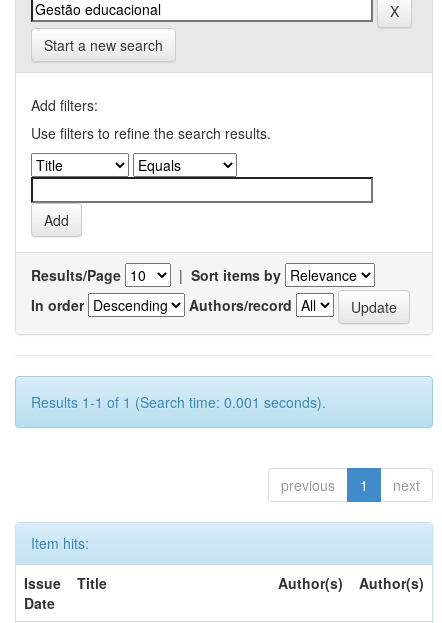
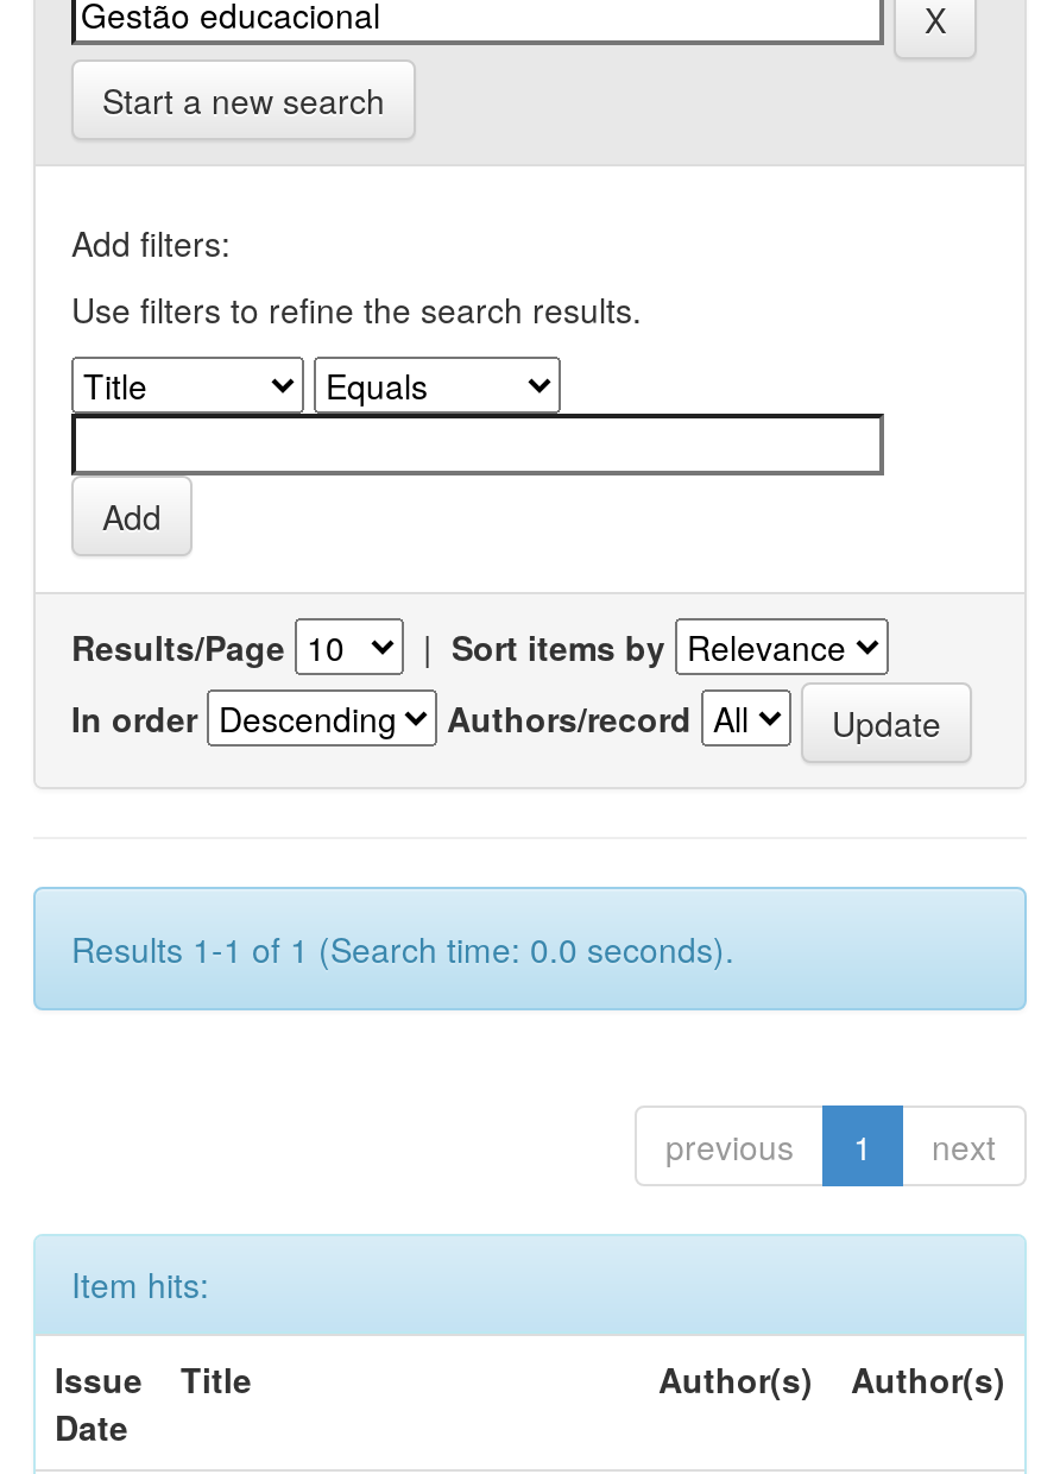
- Results 1-1 of 1 (Search time: 0.001 seconds).
+ Results 1-1 of 1 (Search time: 0.0 seconds).
